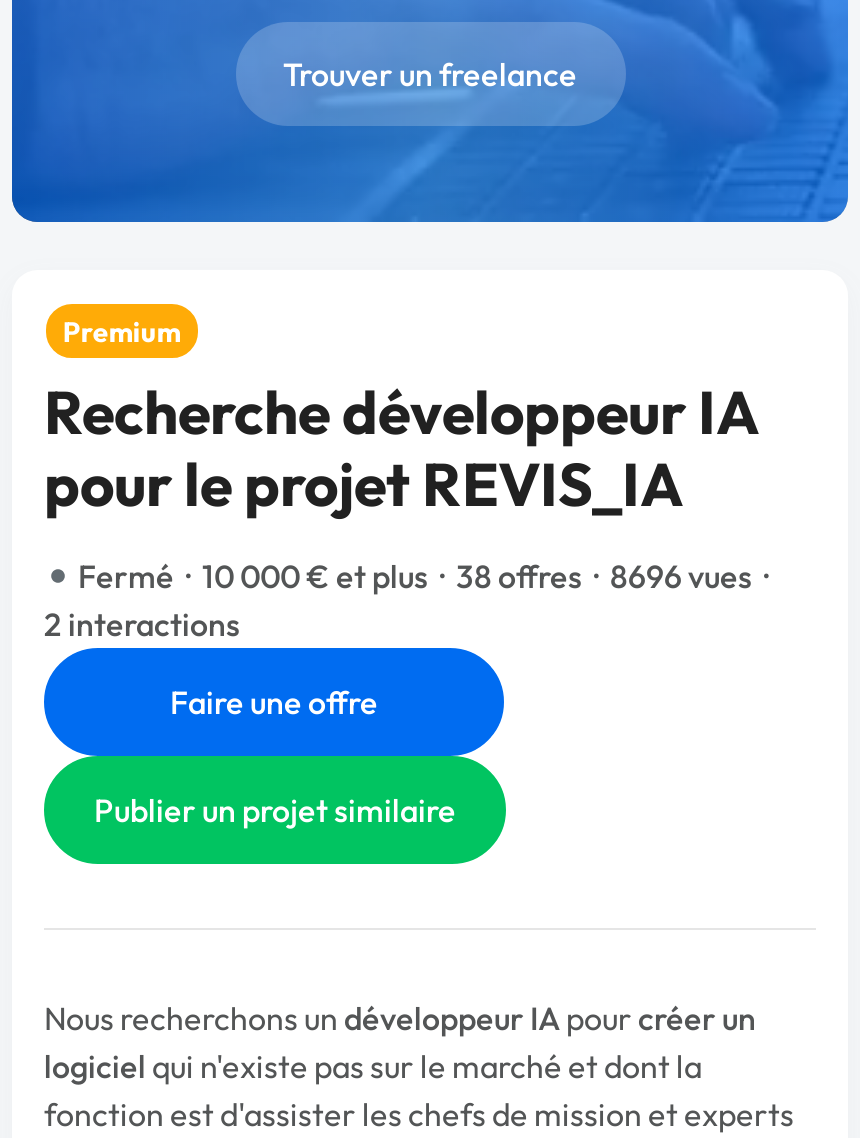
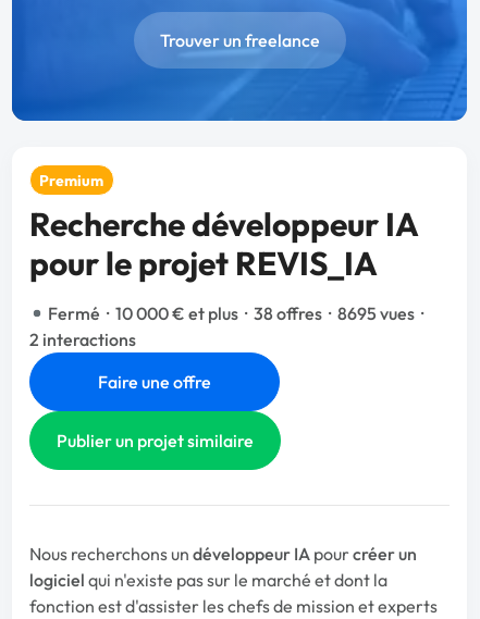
- Fermé 10 000 € et plus 38 offres 8696 vues
+ Fermé 10 000 € et plus 38 offres 8695 vues
